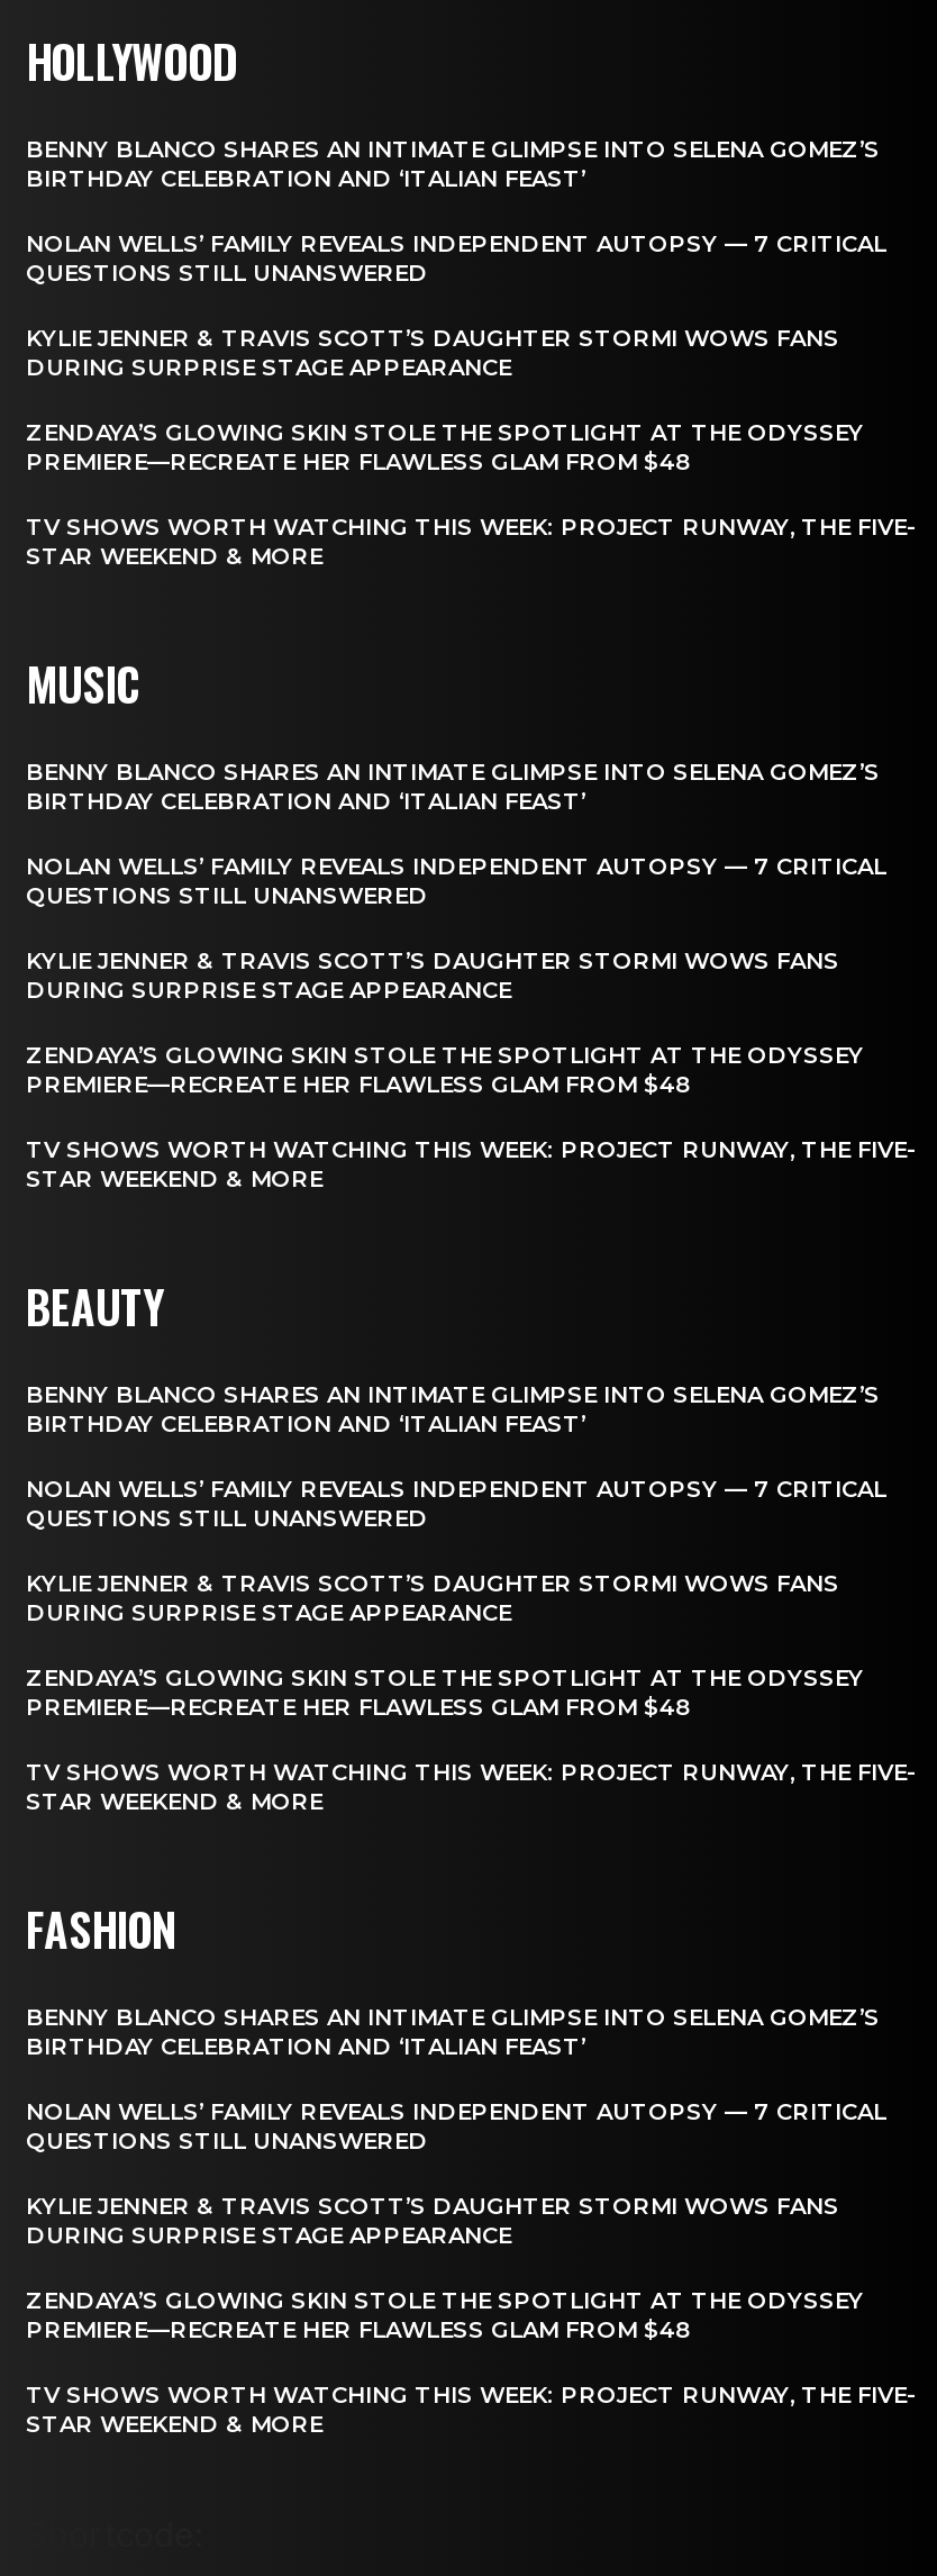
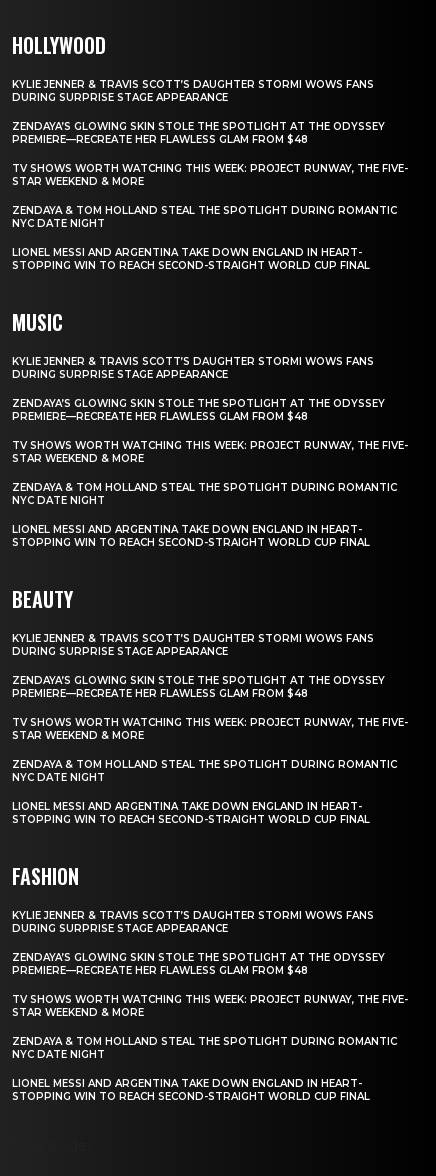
- BENNY BLANCO SHARES AN INTIMATE GLIMPSE INTO SELENA GOMEZ’S
- BIRTHDAY CELEBRATION AND ‘ITALIAN FEAST’
- NOLAN WELLS’ FAMILY REVEALS INDEPENDENT AUTOPSY — 7 CRITICAL
- QUESTIONS STILL UNANSWERED

moved up: KYLIE JENNER & TRAVIS SCOTT’S DAUGHTER STORMI WOWS FANS | DURING SURPRISE STAGE APPEARANCE | ZENDAYA’S GLOWING SKIN STOLE THE SPOTLIGHT AT THE ODYSSEY | PREMIERE—RECREATE HER FLAWLESS GLAM FROM $48 | TV SHOWS WORTH WATCHING THIS WEEK: PROJECT RUNWAY, THE FIVE- | STAR WEEKEND & MORE

+ ZENDAYA & TOM HOLLAND STEAL THE SPOTLIGHT DURING ROMANTIC
+ NYC DATE NIGHT
+ LIONEL MESSI AND ARGENTINA TAKE DOWN ENGLAND IN HEART-
+ STOPPING WIN TO REACH SECOND-STRAIGHT WORLD CUP FINAL

- BENNY BLANCO SHARES AN INTIMATE GLIMPSE INTO SELENA GOMEZ’S
- BIRTHDAY CELEBRATION AND ‘ITALIAN FEAST’
- NOLAN WELLS’ FAMILY REVEALS INDEPENDENT AUTOPSY — 7 CRITICAL
- QUESTIONS STILL UNANSWERED

moved up: KYLIE JENNER & TRAVIS SCOTT’S DAUGHTER STORMI WOWS FANS | DURING SURPRISE STAGE APPEARANCE | ZENDAYA’S GLOWING SKIN STOLE THE SPOTLIGHT AT THE ODYSSEY | PREMIERE—RECREATE HER FLAWLESS GLAM FROM $48 | TV SHOWS WORTH WATCHING THIS WEEK: PROJECT RUNWAY, THE FIVE- | STAR WEEKEND & MORE

+ ZENDAYA & TOM HOLLAND STEAL THE SPOTLIGHT DURING ROMANTIC
+ NYC DATE NIGHT
+ LIONEL MESSI AND ARGENTINA TAKE DOWN ENGLAND IN HEART-
+ STOPPING WIN TO REACH SECOND-STRAIGHT WORLD CUP FINAL

- BENNY BLANCO SHARES AN INTIMATE GLIMPSE INTO SELENA GOMEZ’S
- BIRTHDAY CELEBRATION AND ‘ITALIAN FEAST’
- NOLAN WELLS’ FAMILY REVEALS INDEPENDENT AUTOPSY — 7 CRITICAL
- QUESTIONS STILL UNANSWERED

moved up: KYLIE JENNER & TRAVIS SCOTT’S DAUGHTER STORMI WOWS FANS | DURING SURPRISE STAGE APPEARANCE | ZENDAYA’S GLOWING SKIN STOLE THE SPOTLIGHT AT THE ODYSSEY | PREMIERE—RECREATE HER FLAWLESS GLAM FROM $48 | TV SHOWS WORTH WATCHING THIS WEEK: PROJECT RUNWAY, THE FIVE- | STAR WEEKEND & MORE

+ ZENDAYA & TOM HOLLAND STEAL THE SPOTLIGHT DURING ROMANTIC
+ NYC DATE NIGHT
+ LIONEL MESSI AND ARGENTINA TAKE DOWN ENGLAND IN HEART-
+ STOPPING WIN TO REACH SECOND-STRAIGHT WORLD CUP FINAL

- BENNY BLANCO SHARES AN INTIMATE GLIMPSE INTO SELENA GOMEZ’S
- BIRTHDAY CELEBRATION AND ‘ITALIAN FEAST’
- NOLAN WELLS’ FAMILY REVEALS INDEPENDENT AUTOPSY — 7 CRITICAL
- QUESTIONS STILL UNANSWERED

moved up: KYLIE JENNER & TRAVIS SCOTT’S DAUGHTER STORMI WOWS FANS | DURING SURPRISE STAGE APPEARANCE | ZENDAYA’S GLOWING SKIN STOLE THE SPOTLIGHT AT THE ODYSSEY | PREMIERE—RECREATE HER FLAWLESS GLAM FROM $48 | TV SHOWS WORTH WATCHING THIS WEEK: PROJECT RUNWAY, THE FIVE- | STAR WEEKEND & MORE

+ ZENDAYA & TOM HOLLAND STEAL THE SPOTLIGHT DURING ROMANTIC
+ NYC DATE NIGHT
+ LIONEL MESSI AND ARGENTINA TAKE DOWN ENGLAND IN HEART-
+ STOPPING WIN TO REACH SECOND-STRAIGHT WORLD CUP FINAL
